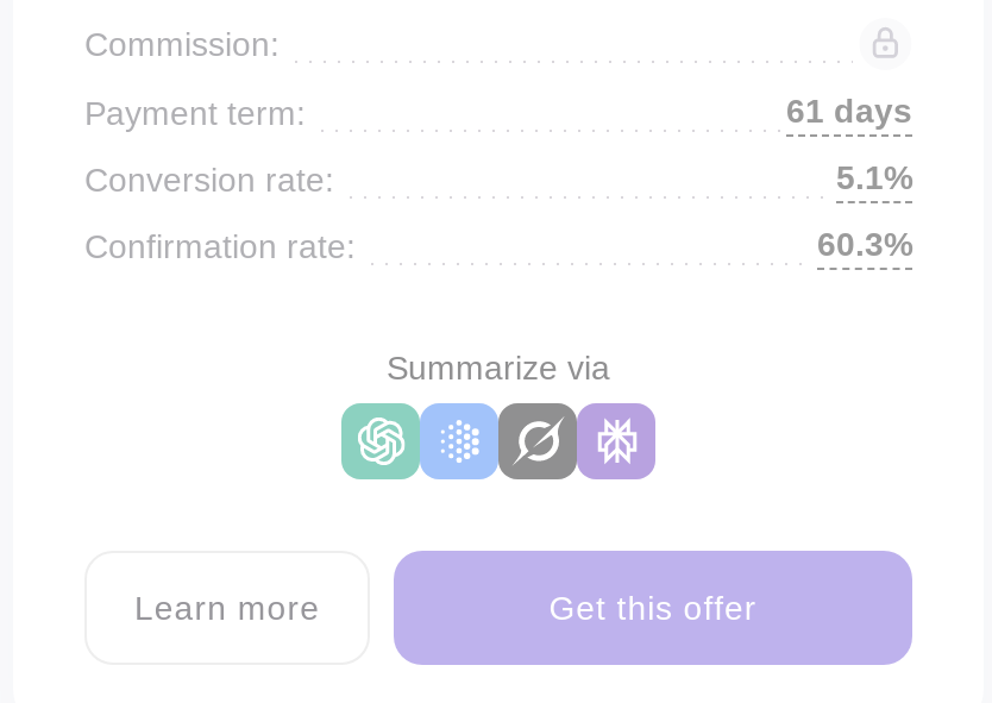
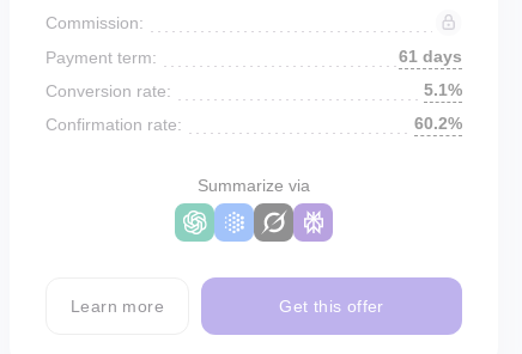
- 60.3%
+ 60.2%
